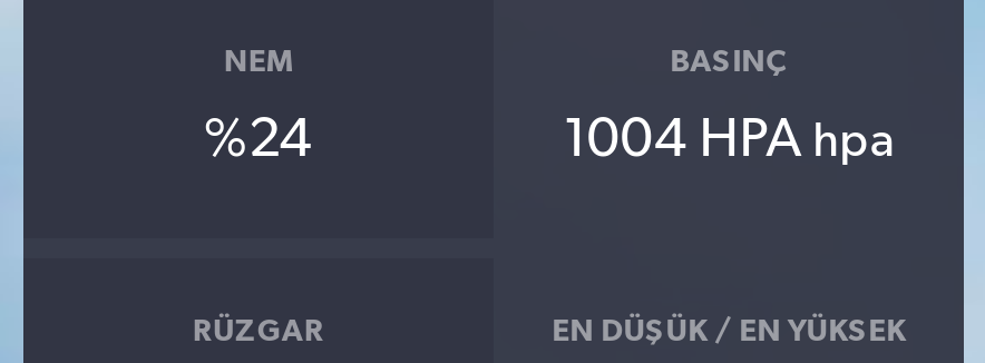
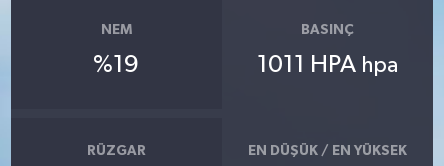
- %24
+ %19

- 1004 HPA hpa
+ 1011 HPA hpa
